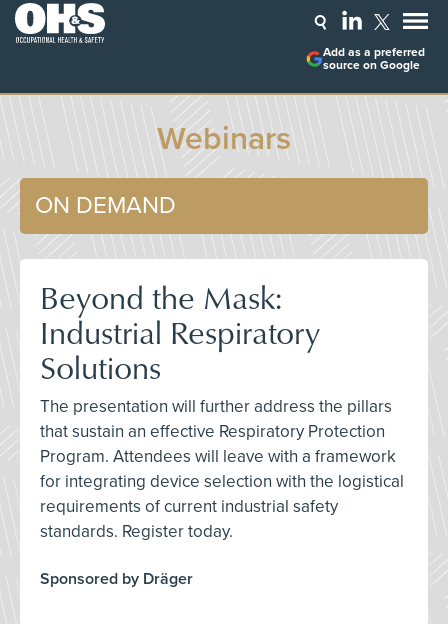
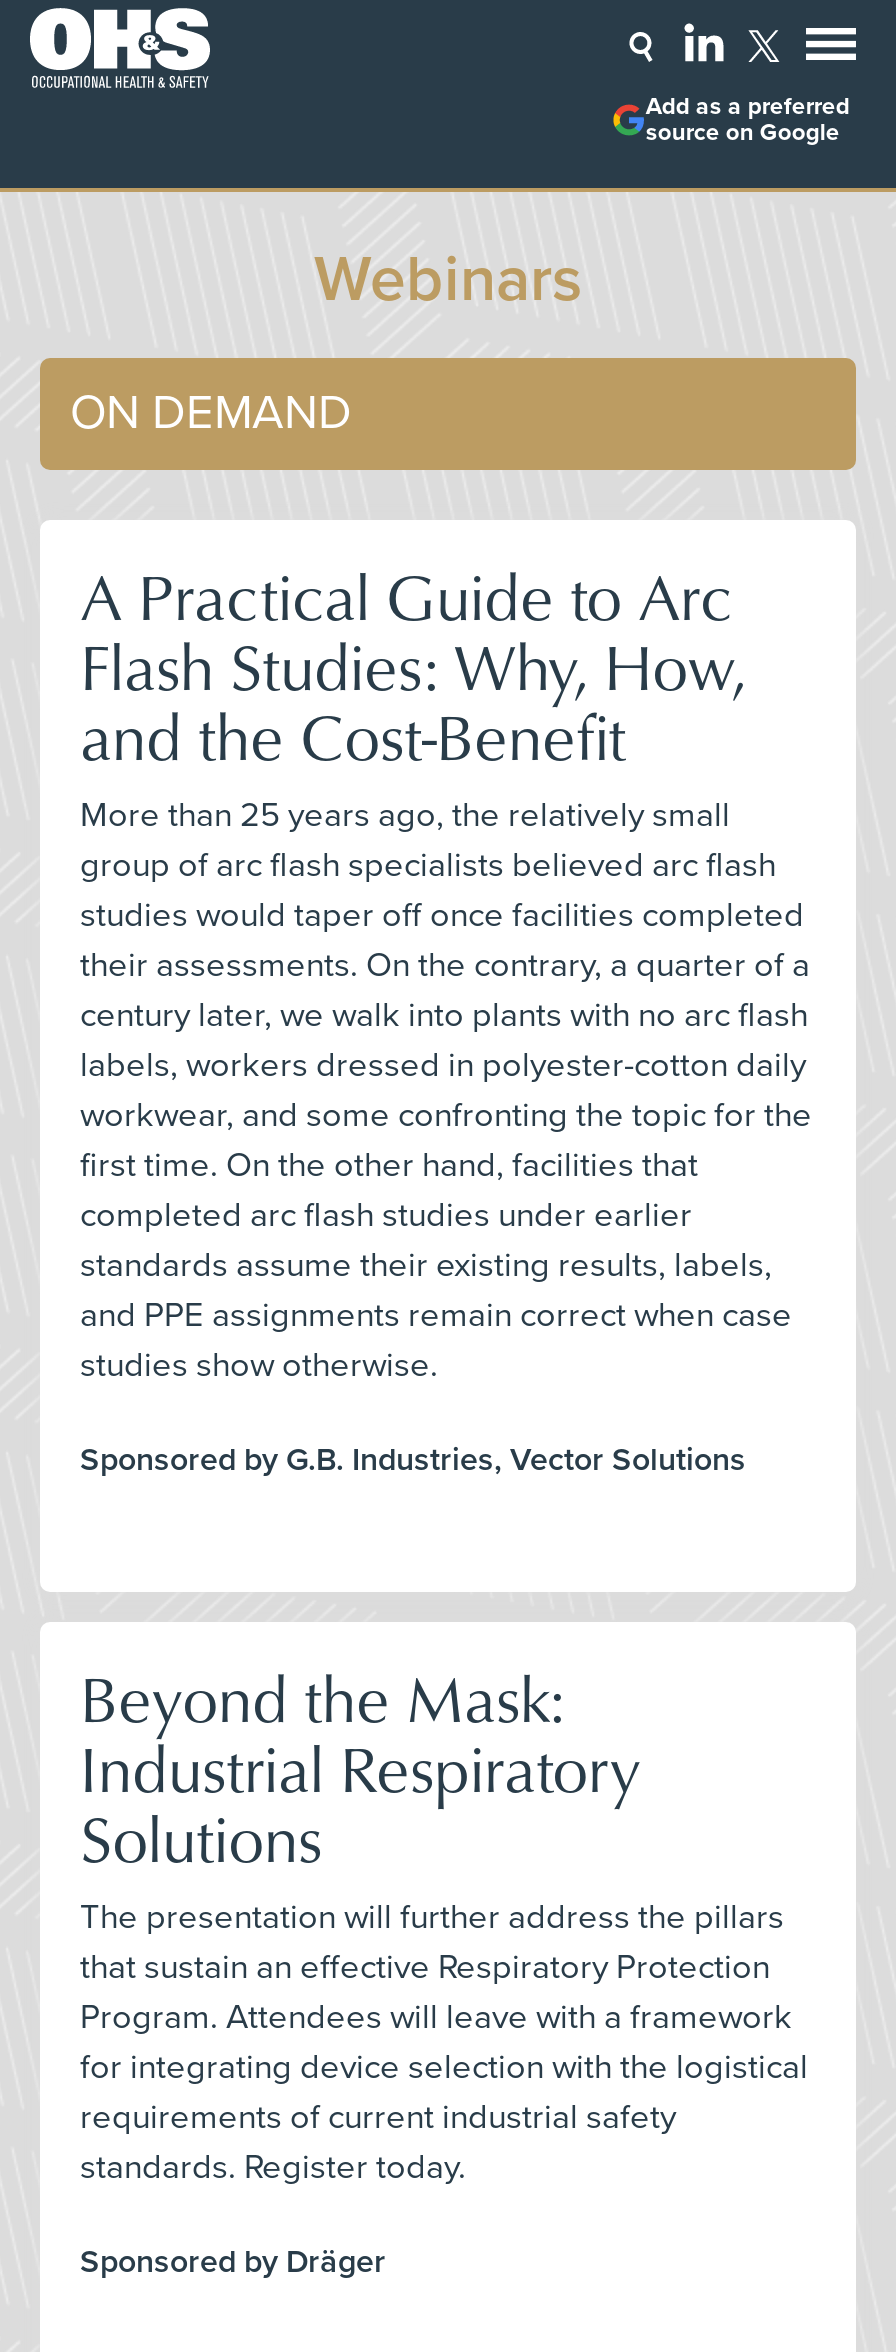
+ A Practical Guide to Arc
+ Flash Studies: Why, How,
+ and the Cost-Benefit
+ More than 25 years ago, the relatively small
+ group of arc flash specialists believed arc flash
+ studies would taper off once facilities completed
+ their assessments. On the contrary, a quarter of a
+ century later, we walk into plants with no arc flash
+ labels, workers dressed in polyester-cotton daily
+ workwear, and some confronting the topic for the
+ first time. On the other hand, facilities that
+ completed arc flash studies under earlier
+ standards assume their existing results, labels,
+ and PPE assignments remain correct when case
+ studies show otherwise.
+ Sponsored by G.B. Industries, Vector Solutions
